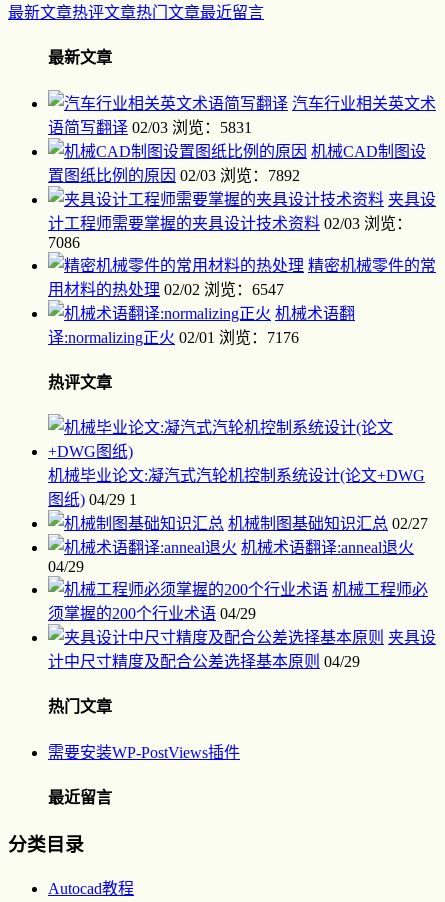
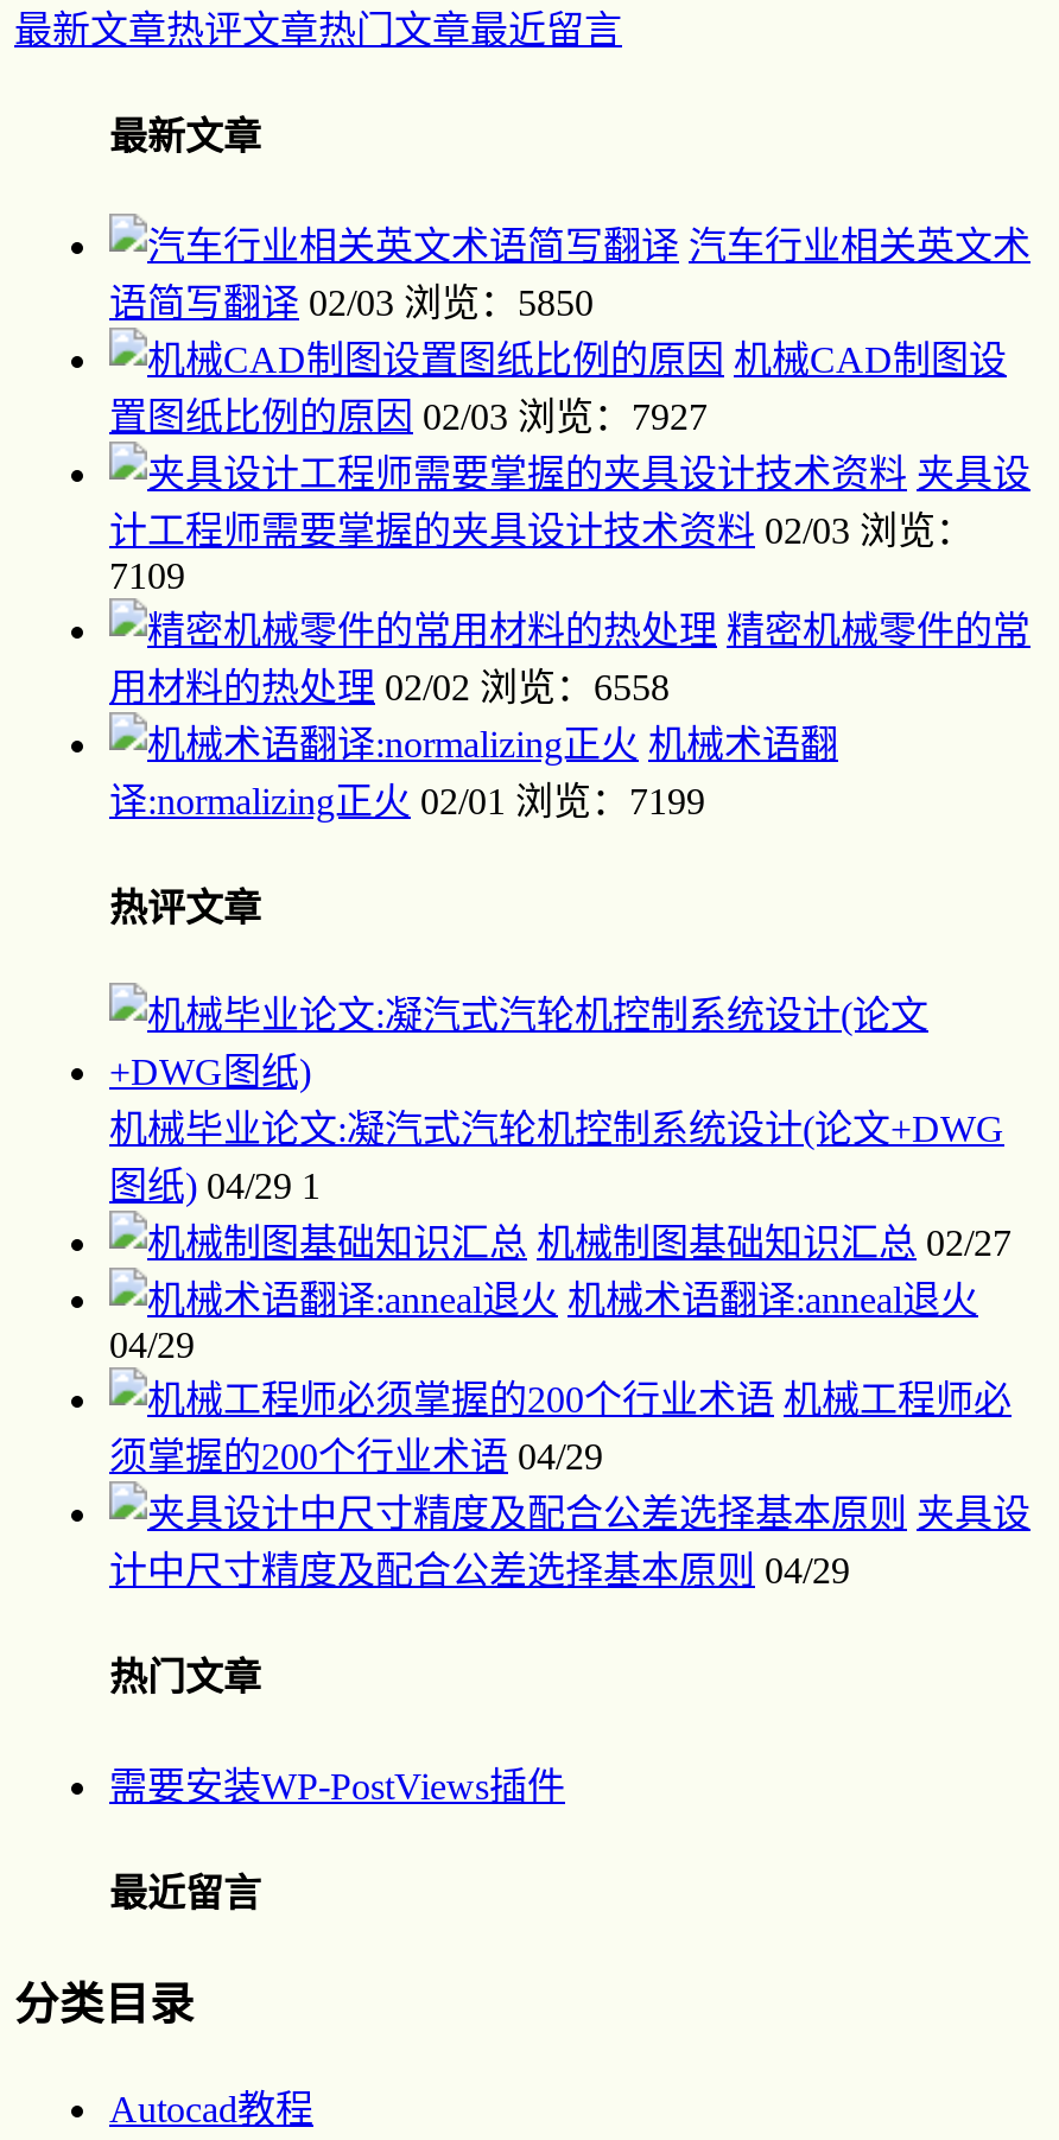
- 语简写翻译 02/03 浏览：5831
+ 语简写翻译 02/03 浏览：5850

- 置图纸比例的原因 02/03 浏览：7892
+ 置图纸比例的原因 02/03 浏览：7927

- 7086
+ 7109

- 用材料的热处理 02/02 浏览：6547
+ 用材料的热处理 02/02 浏览：6558

- 译:normalizing正火 02/01 浏览：7176
+ 译:normalizing正火 02/01 浏览：7199
